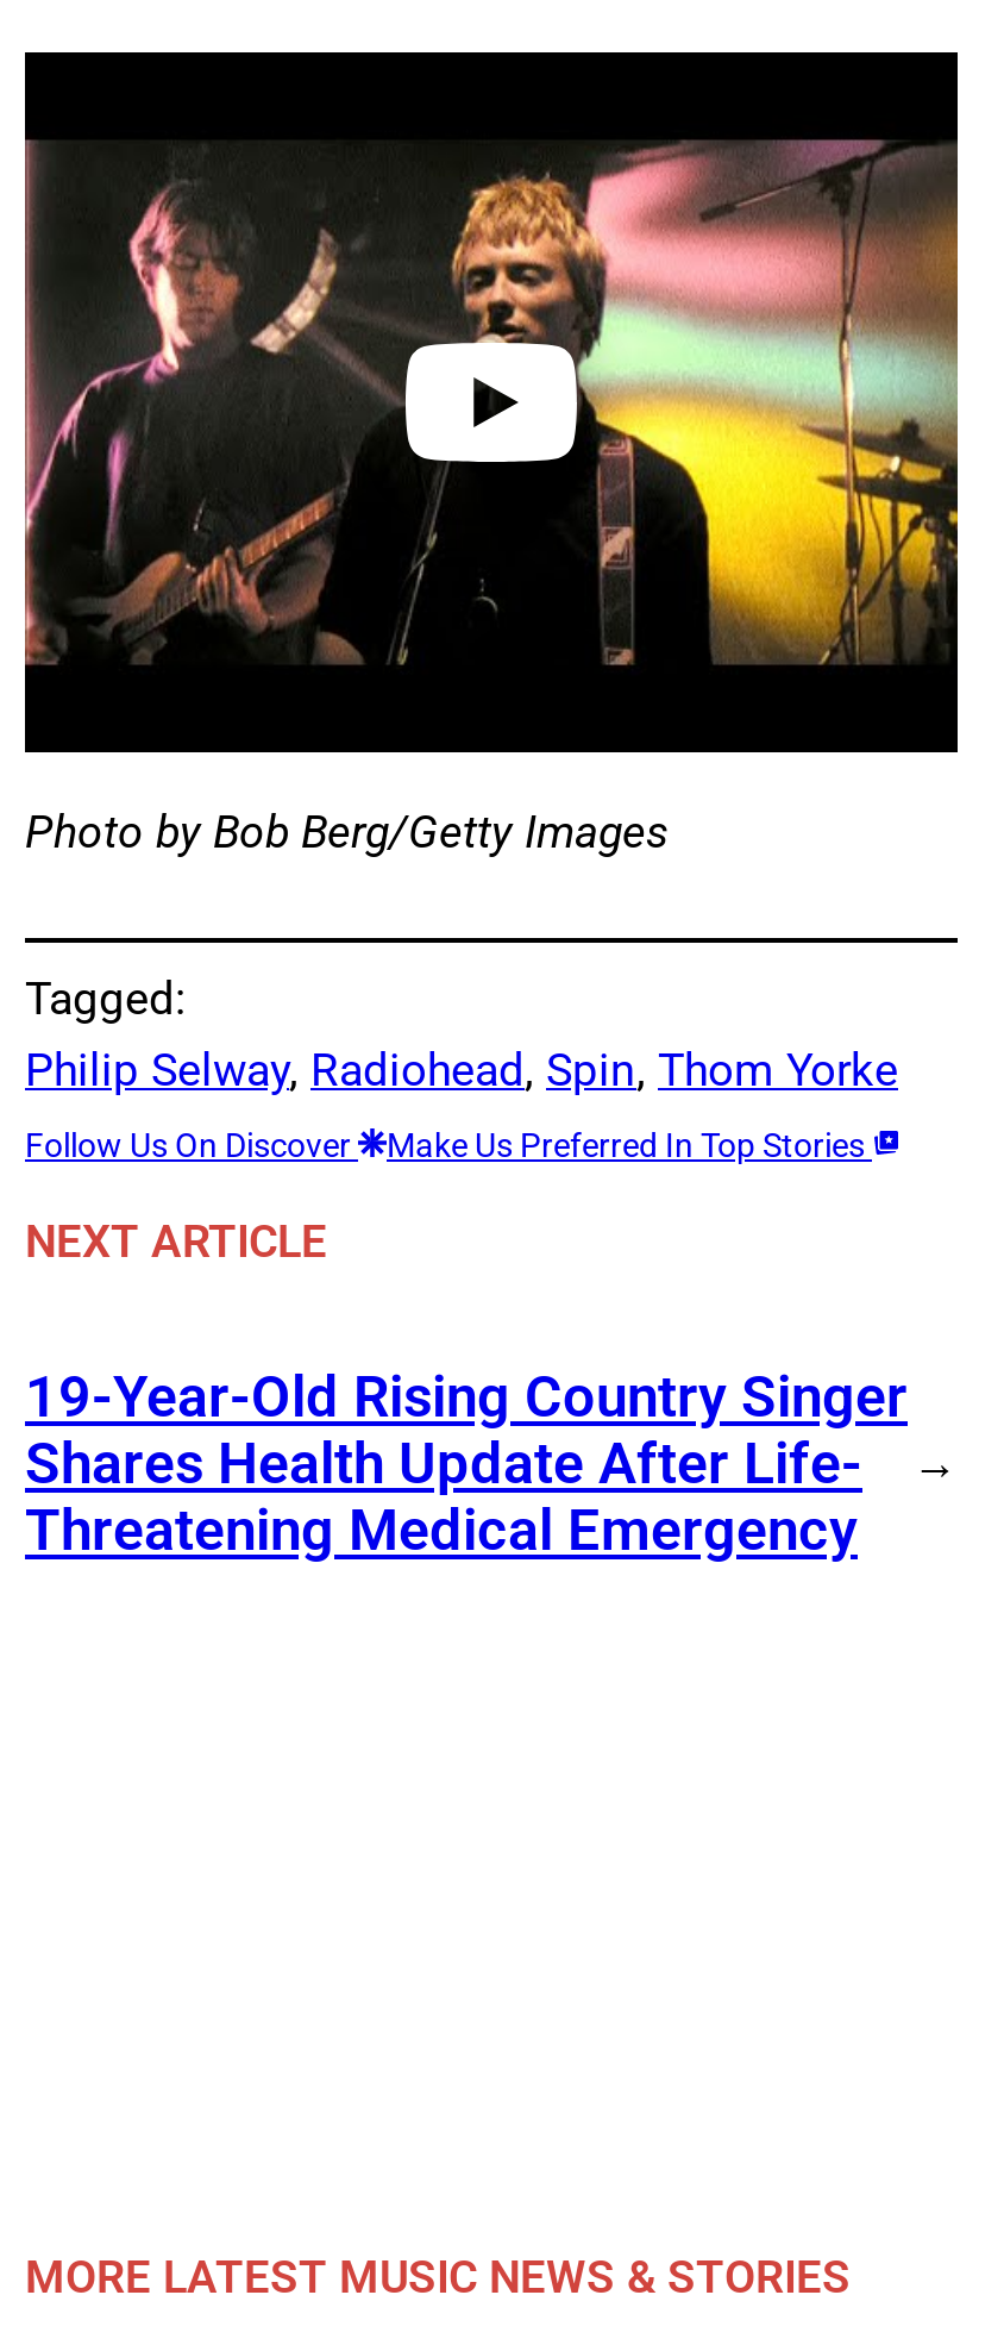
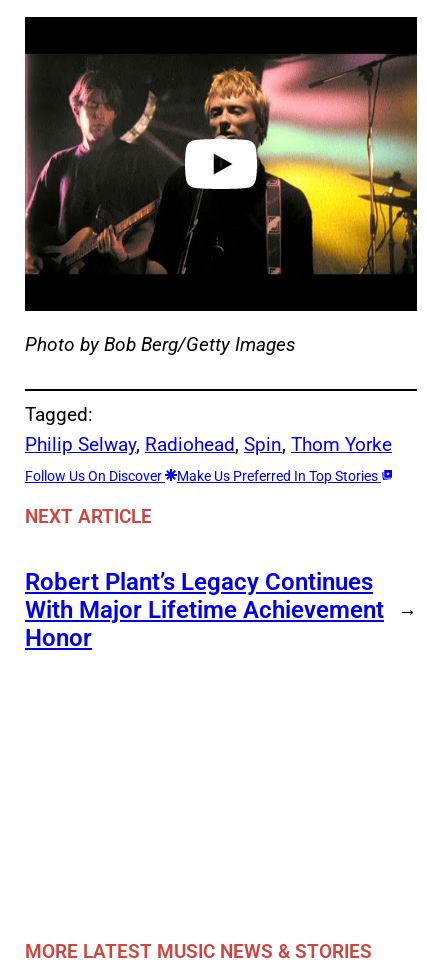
- 19-Year-Old Rising Country Singer
- Shares Health Update After Life-
- Threatening Medical Emergency
+ Robert Plant’s Legacy Continues
+ With Major Lifetime Achievement
+ Honor
